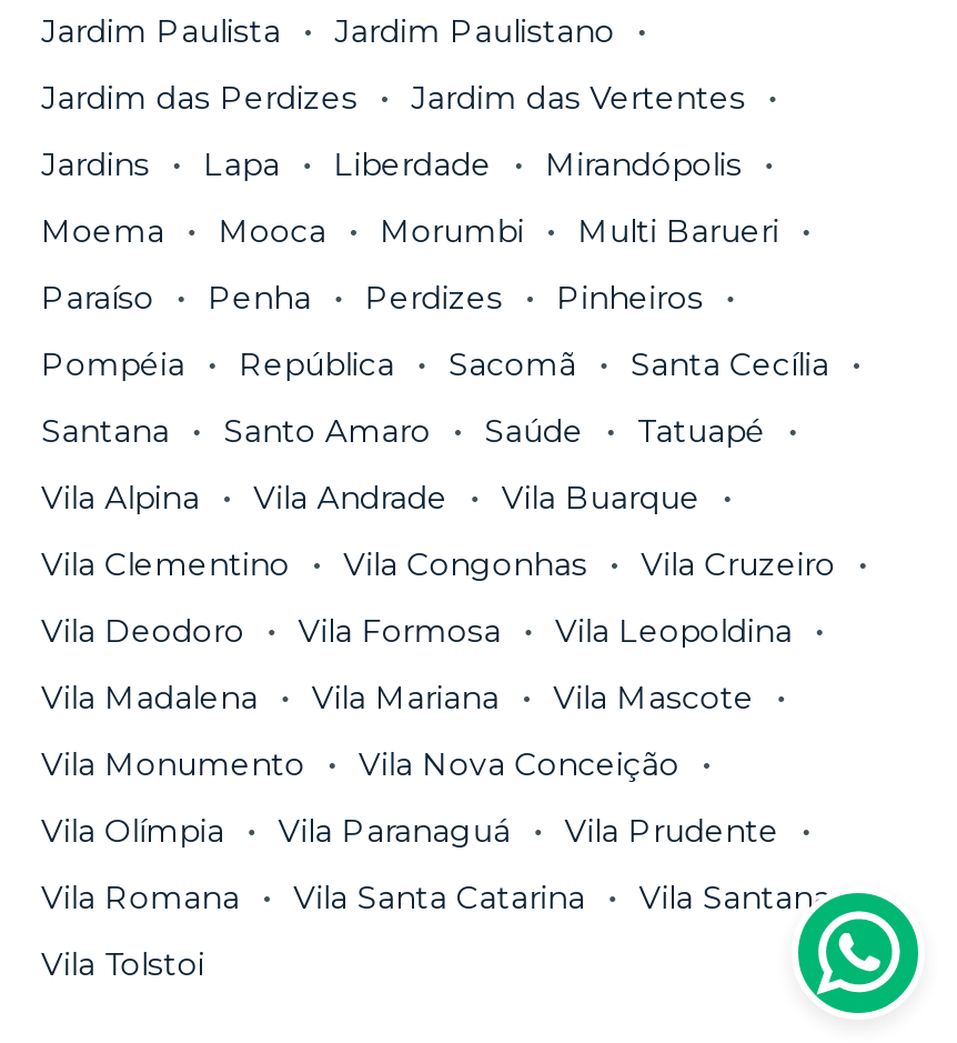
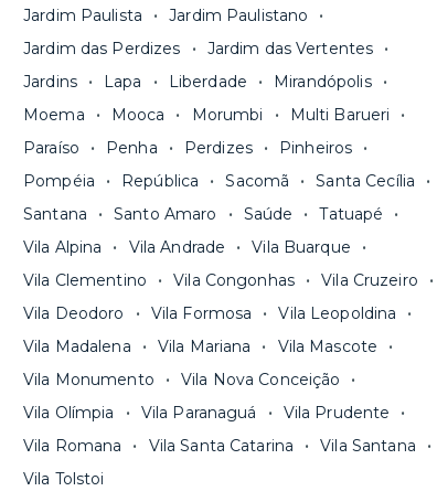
- [image]
